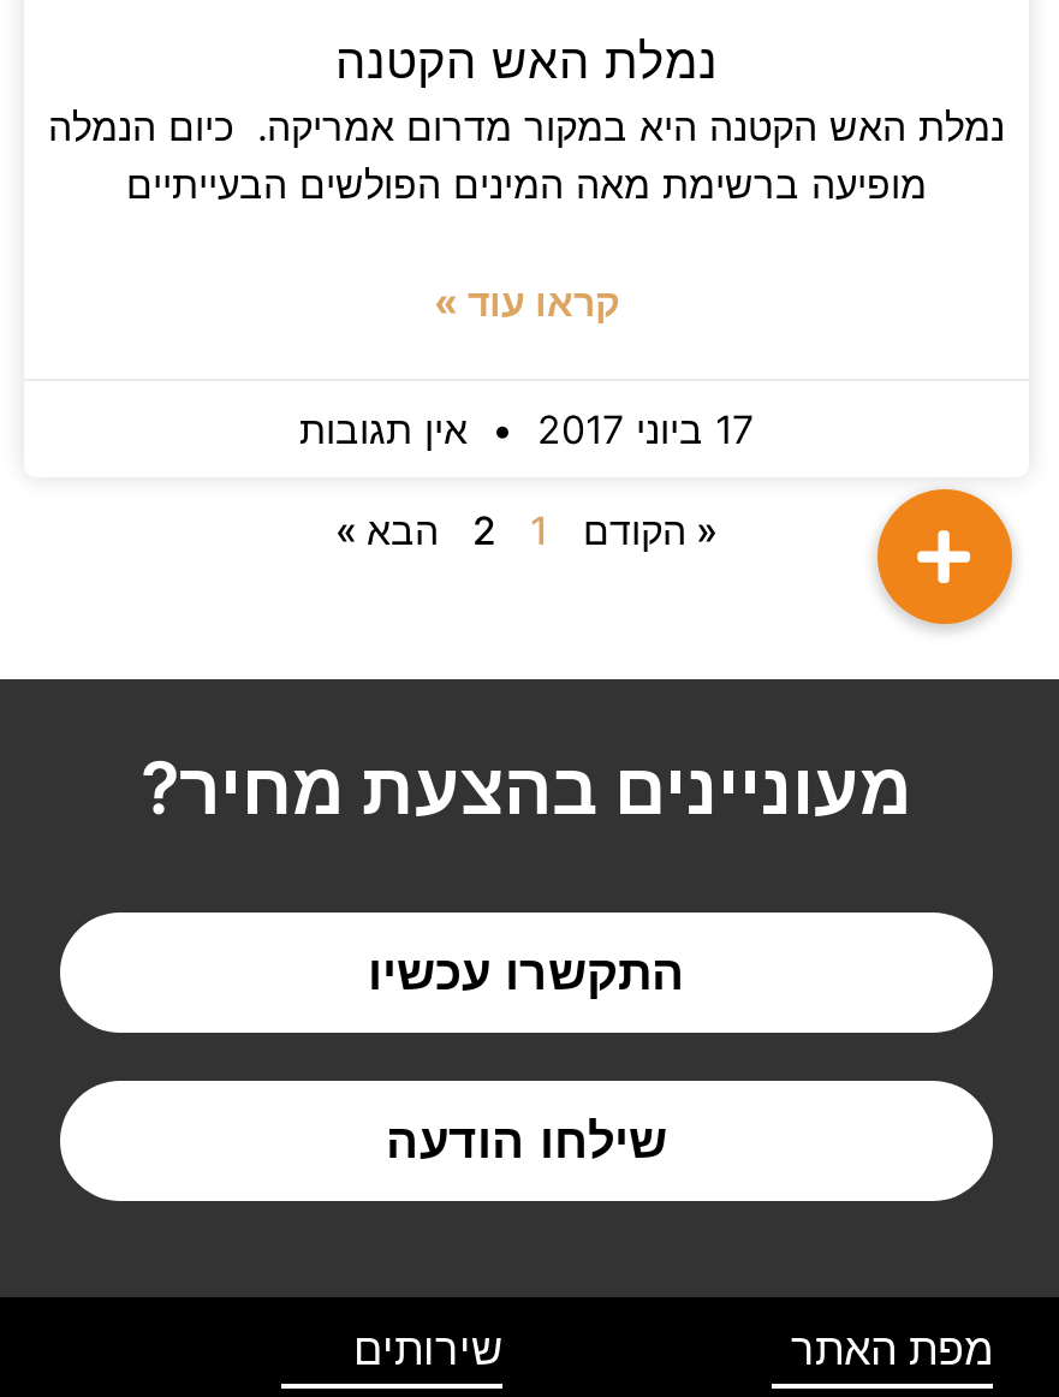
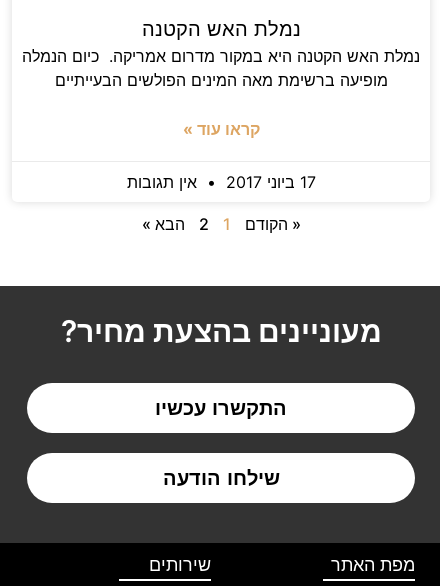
- [image]
